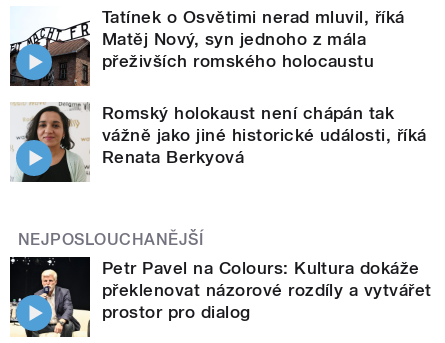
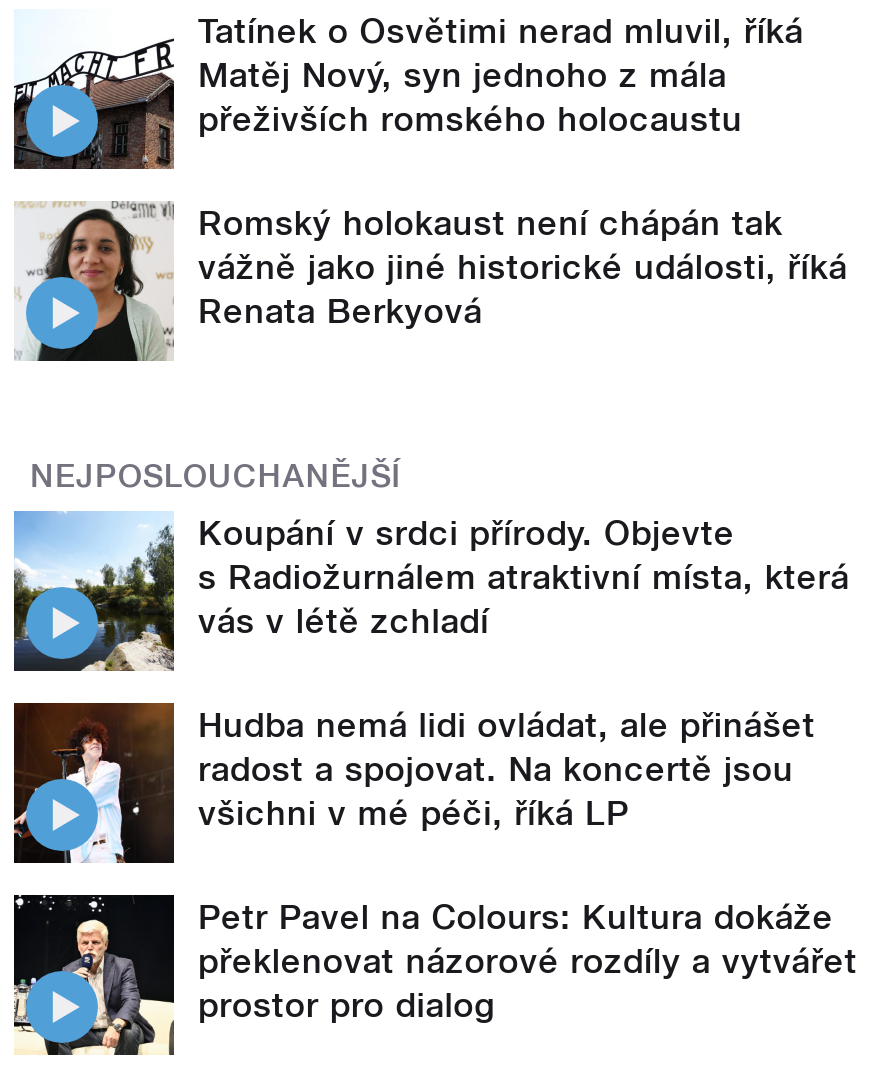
+ [image]
+ Koupání v srdci přírody. Objevte
+ s Radiožurnálem atraktivní místa, která
+ vás v létě zchladí
+ Hudba nemá lidi ovládat, ale přinášet
+ radost a spojovat. Na koncertě jsou
+ všichni v mé péči, říká LP

+ [image]
